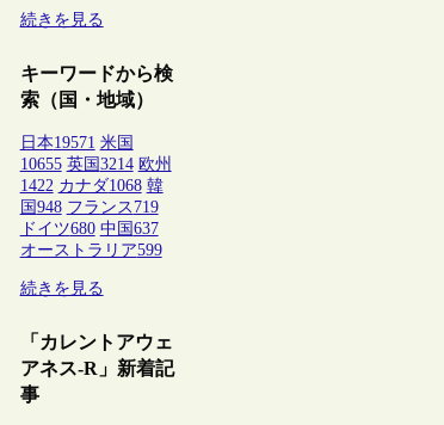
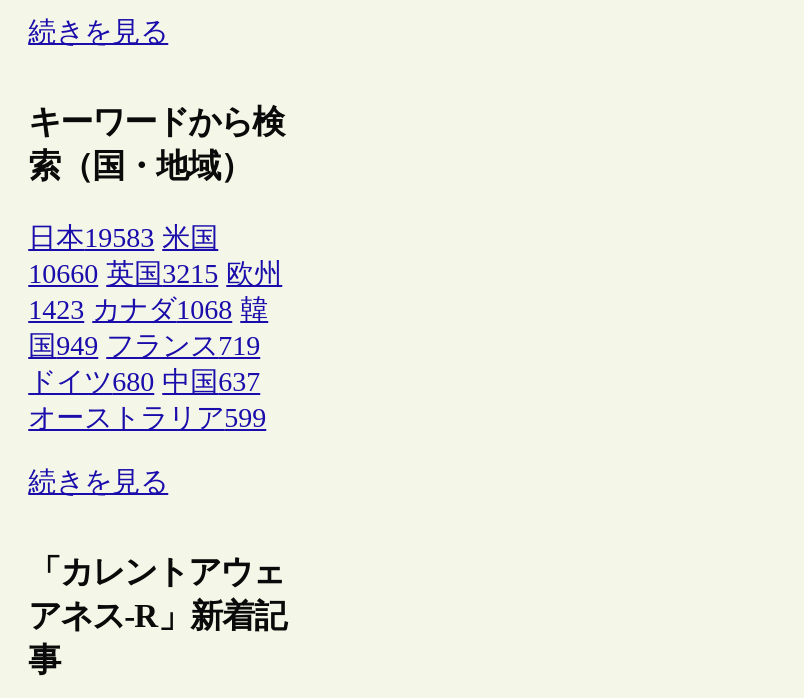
- 日本19571 米国
+ 日本19583 米国

- 10655 英国3214 欧州
+ 10660 英国3215 欧州

- 1422 カナダ1068 韓
+ 1423 カナダ1068 韓

- 国948 フランス719
+ 国949 フランス719
